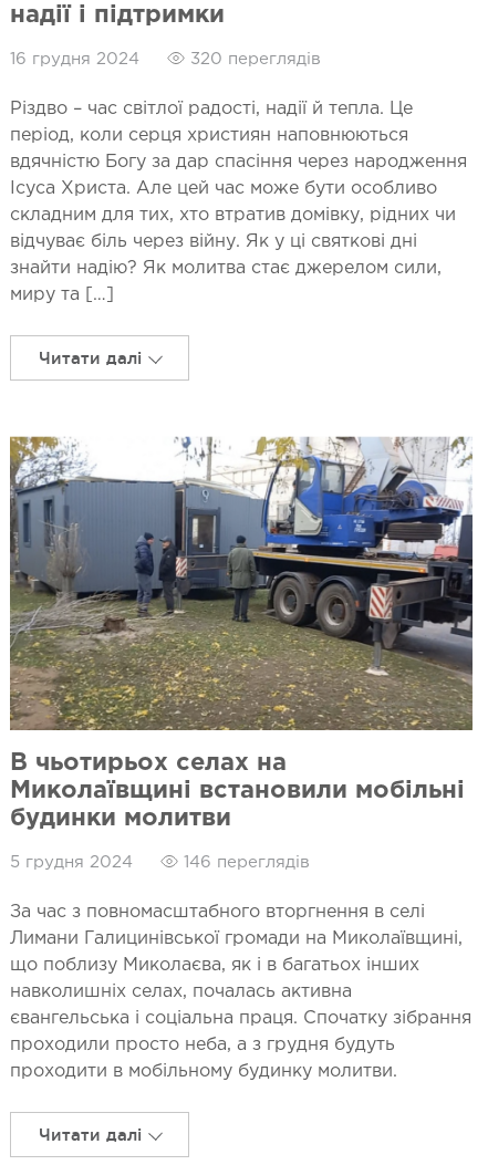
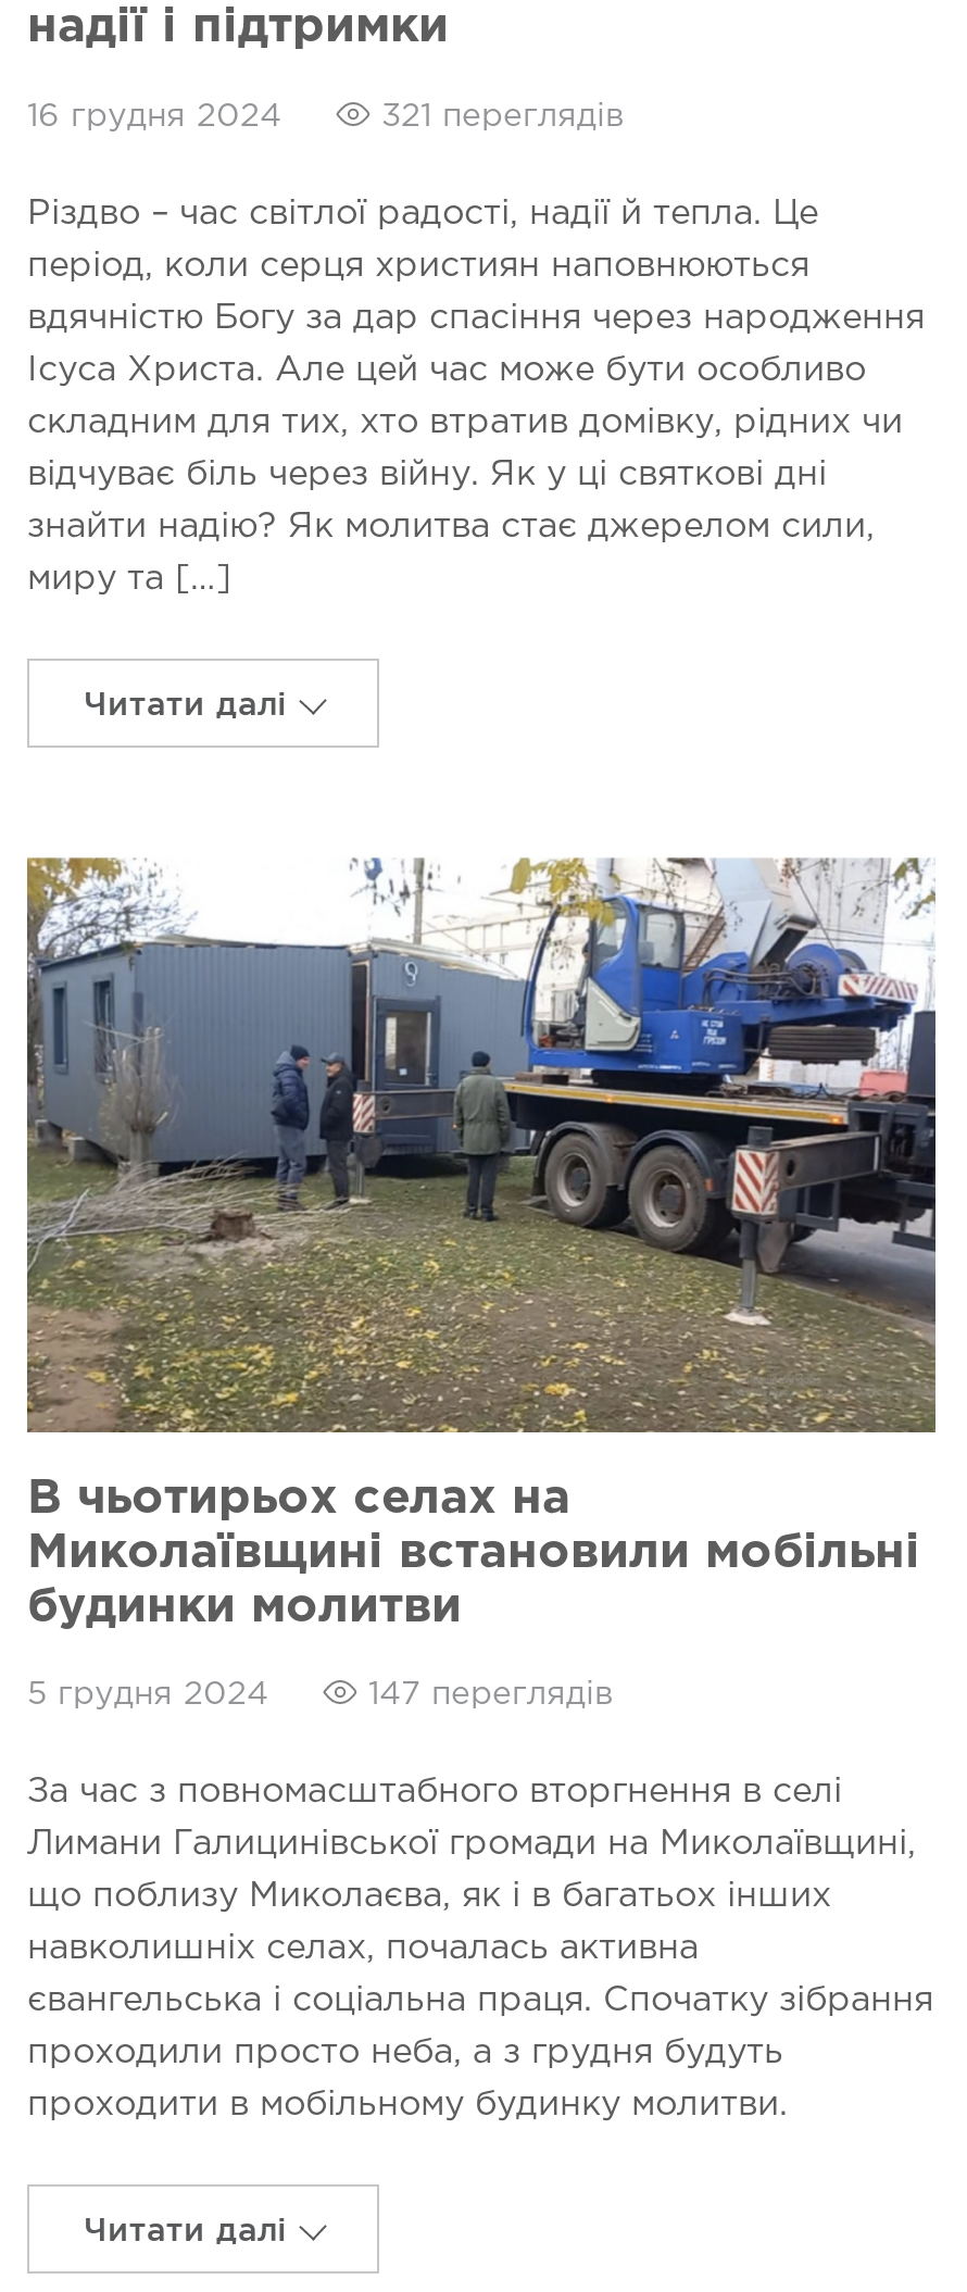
- 320 переглядів
+ 321 переглядів

- 146 переглядів
+ 147 переглядів
